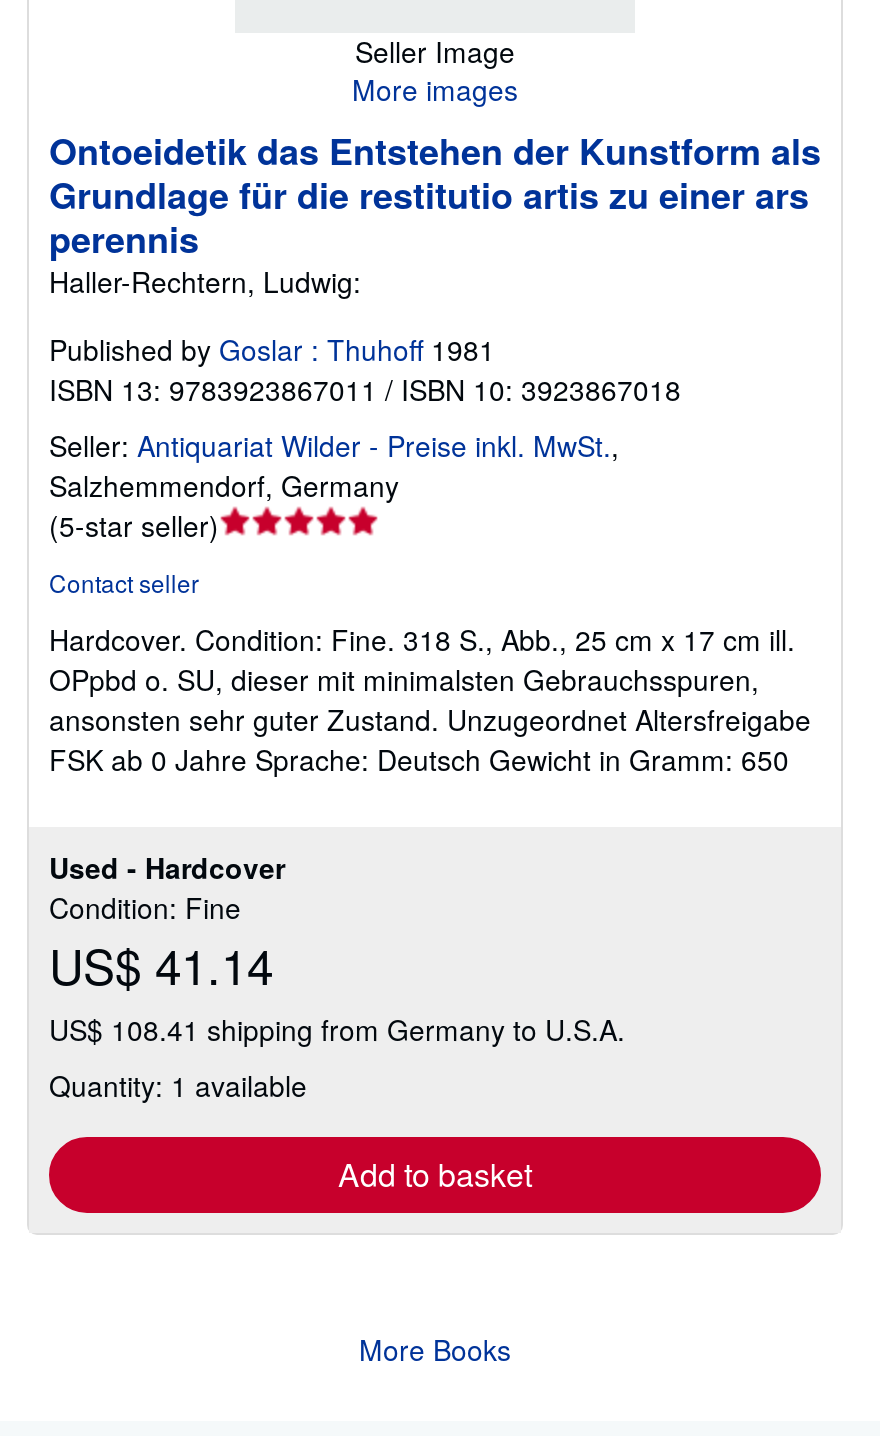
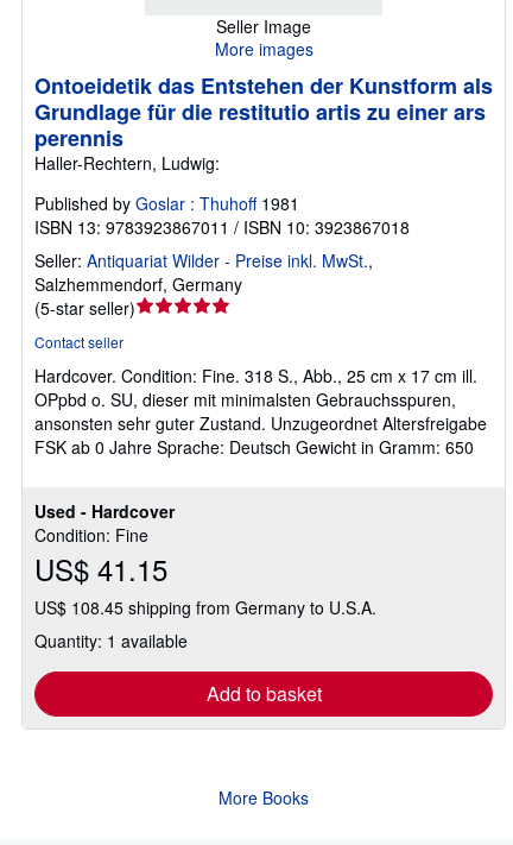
- US$ 41.14
+ US$ 41.15

- US$ 108.41 shipping from Germany to U.S.A.
+ US$ 108.45 shipping from Germany to U.S.A.
